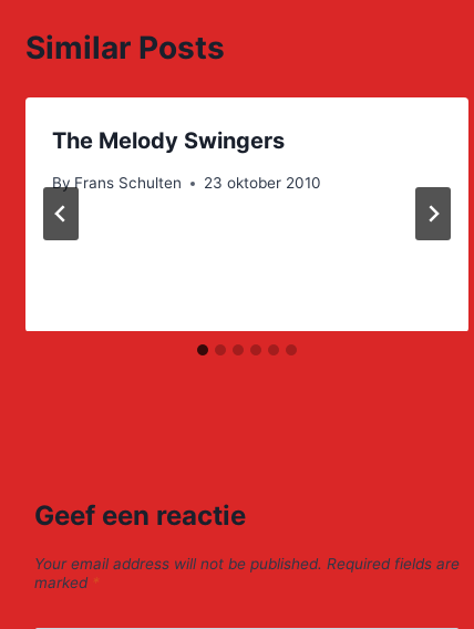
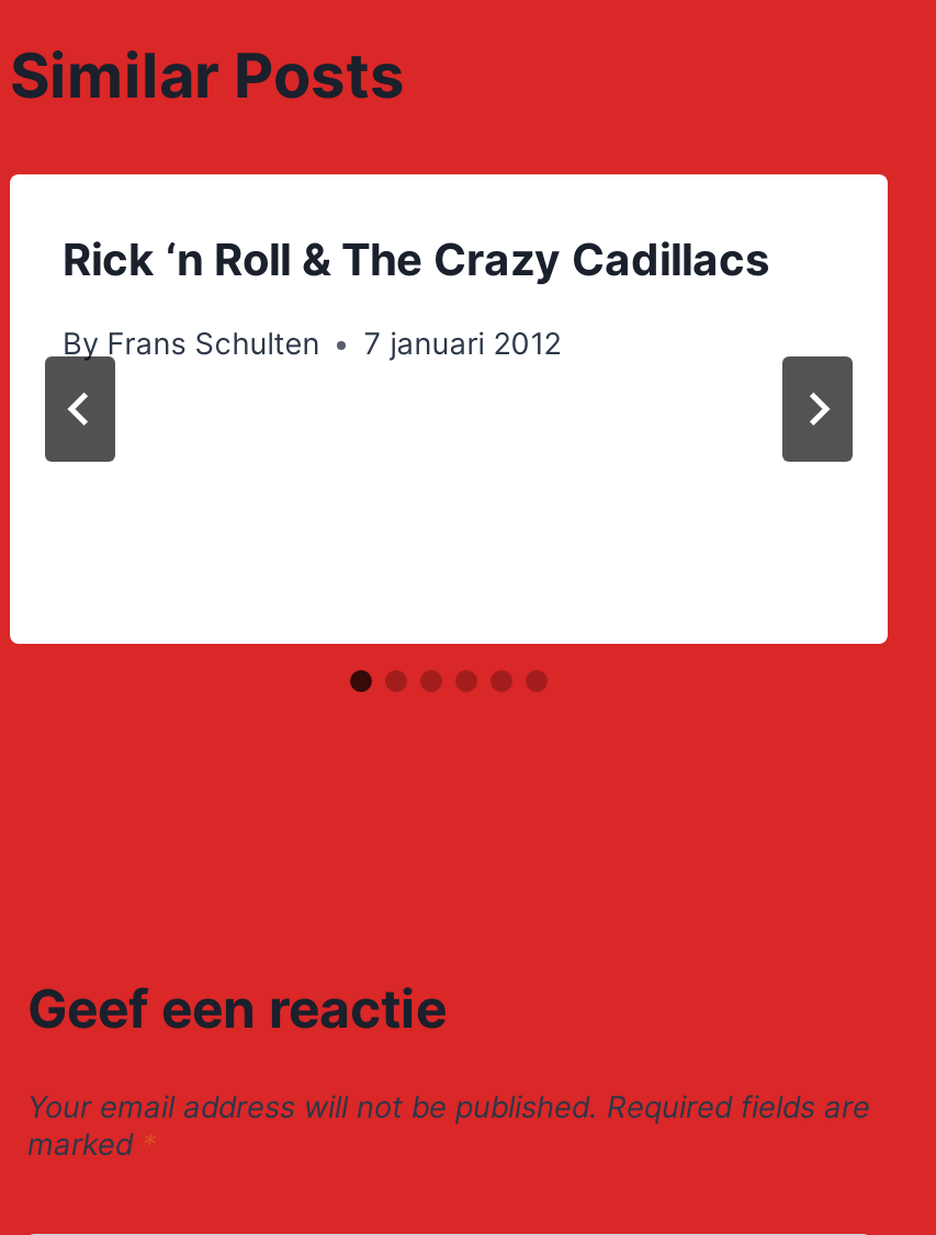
- The Melody Swingers
+ Rick ‘n Roll & The Crazy Cadillacs

- By Frans Schulten 23 oktober 2010
+ By Frans Schulten 7 januari 2012
